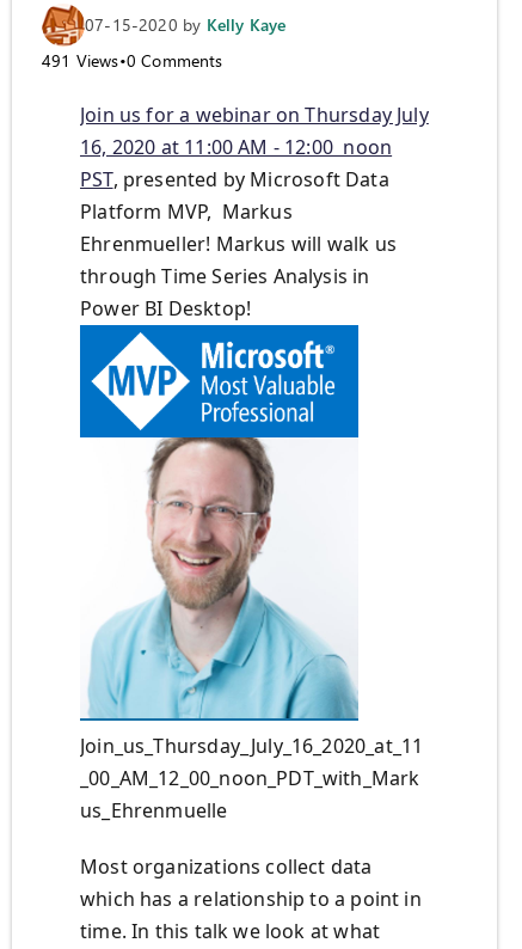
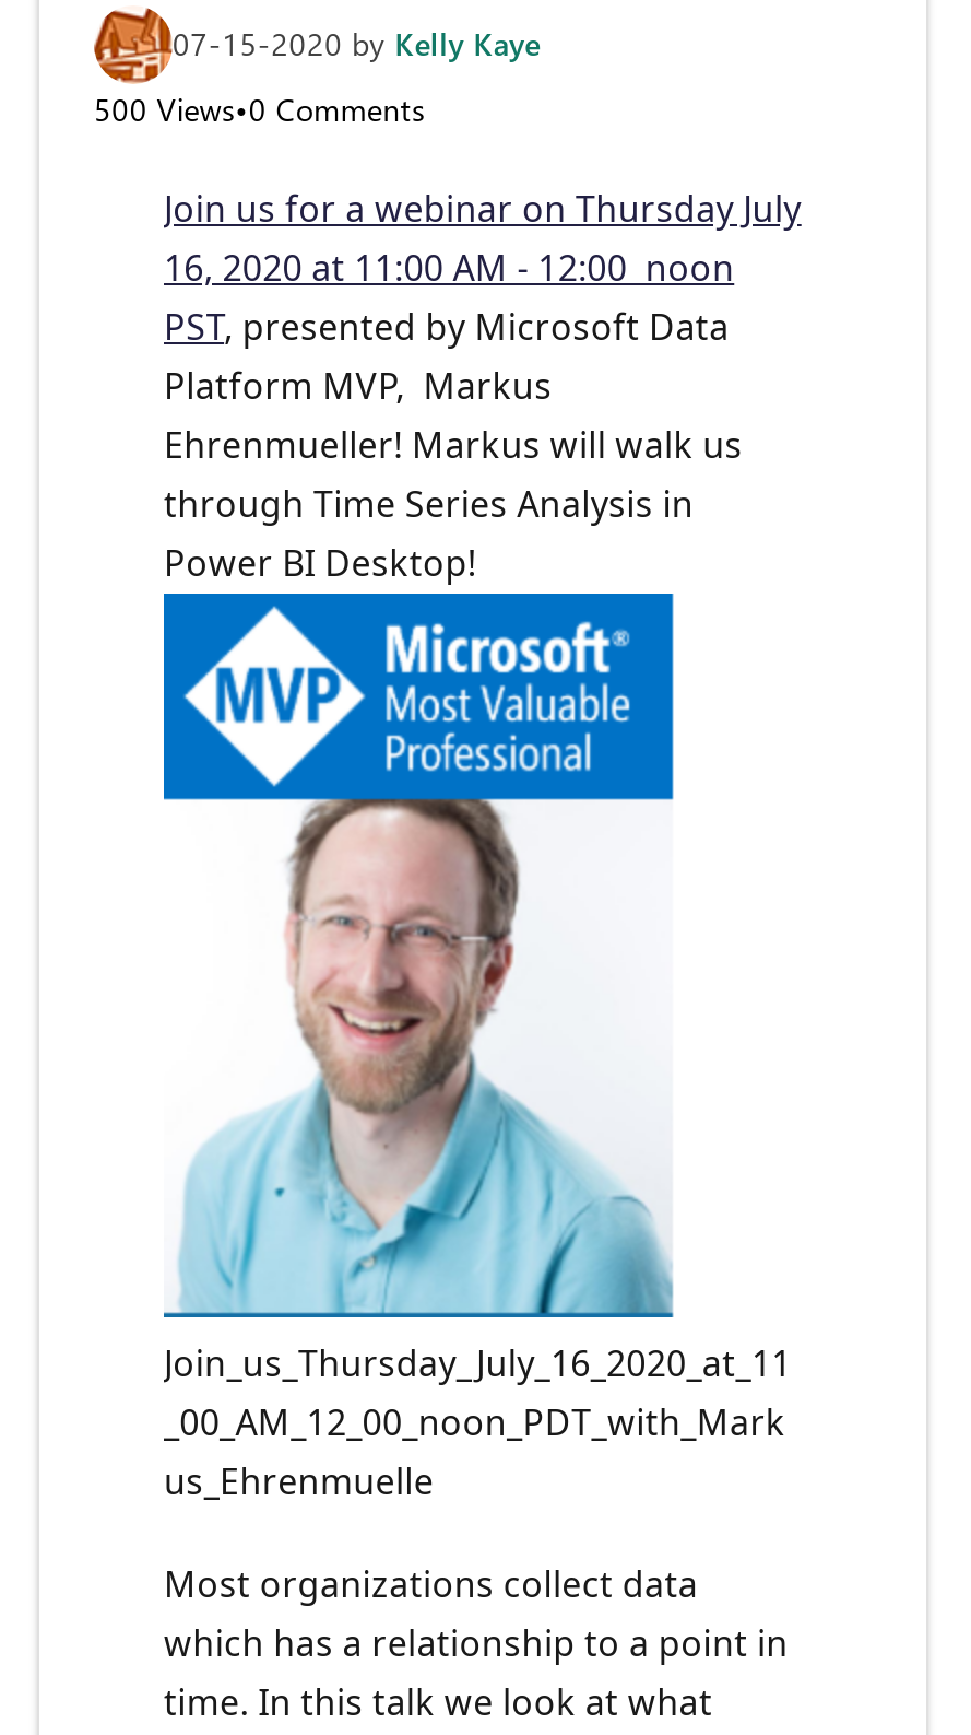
- 491 Views•0 Comments
+ 500 Views•0 Comments
